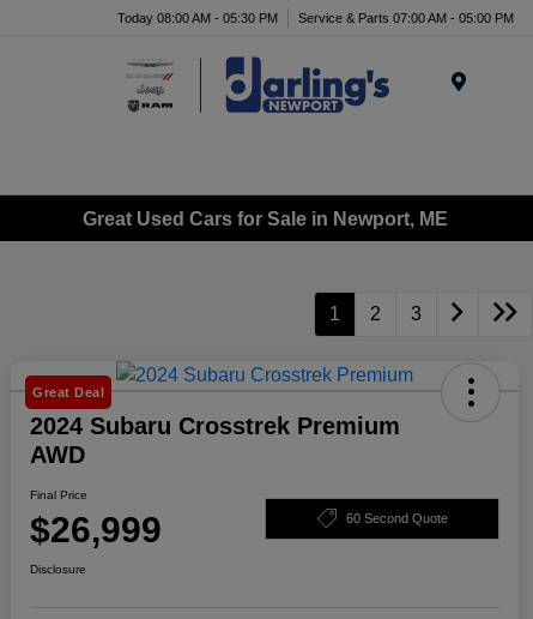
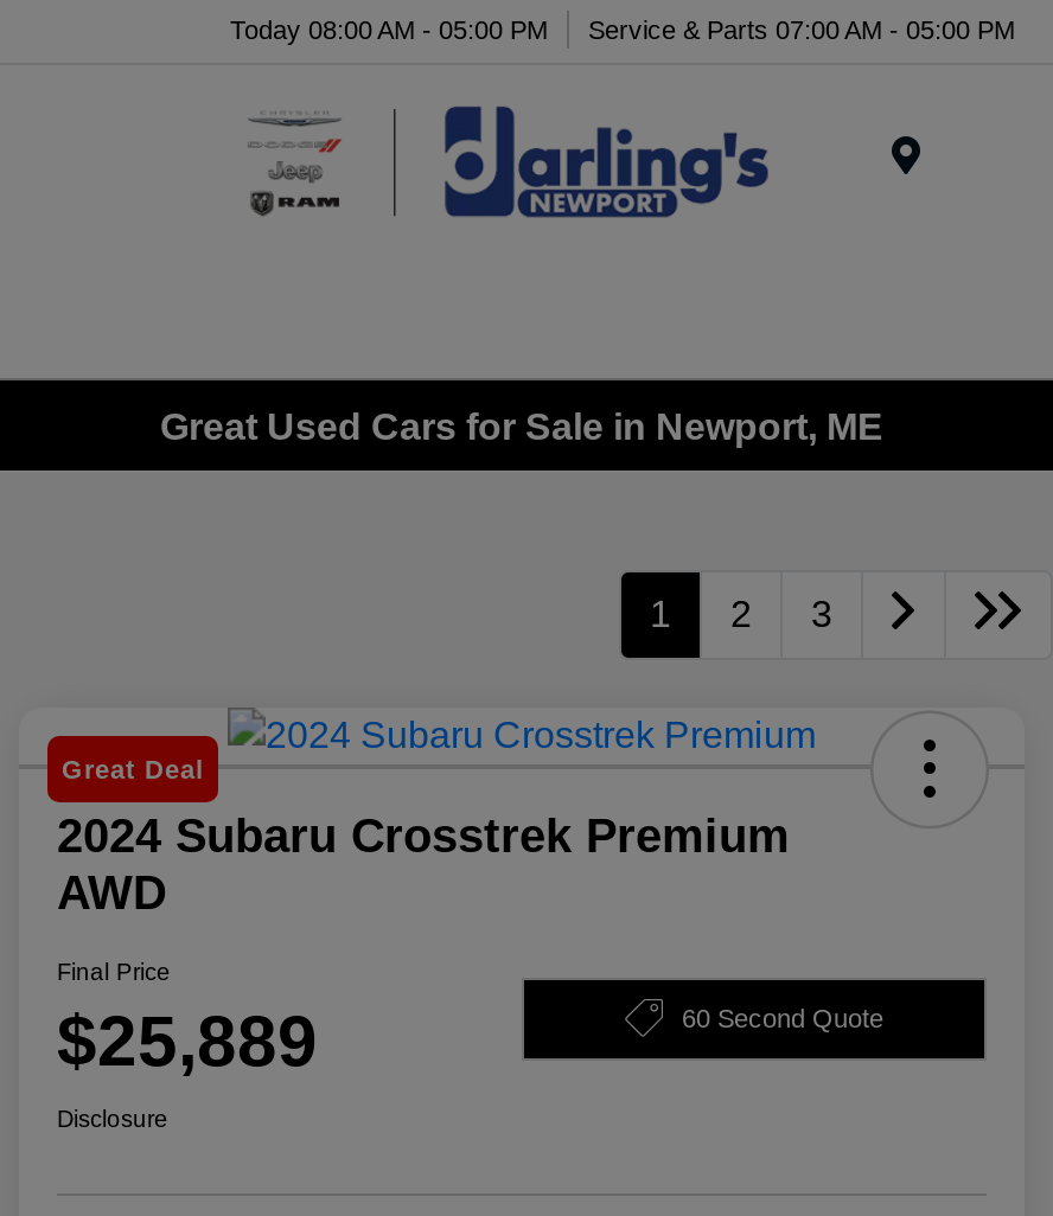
- Today 08:00 AM - 05:30 PM Service & Parts 07:00 AM - 05:00 PM
+ Today 08:00 AM - 05:00 PM Service & Parts 07:00 AM - 05:00 PM

- $26,999
+ $25,889
